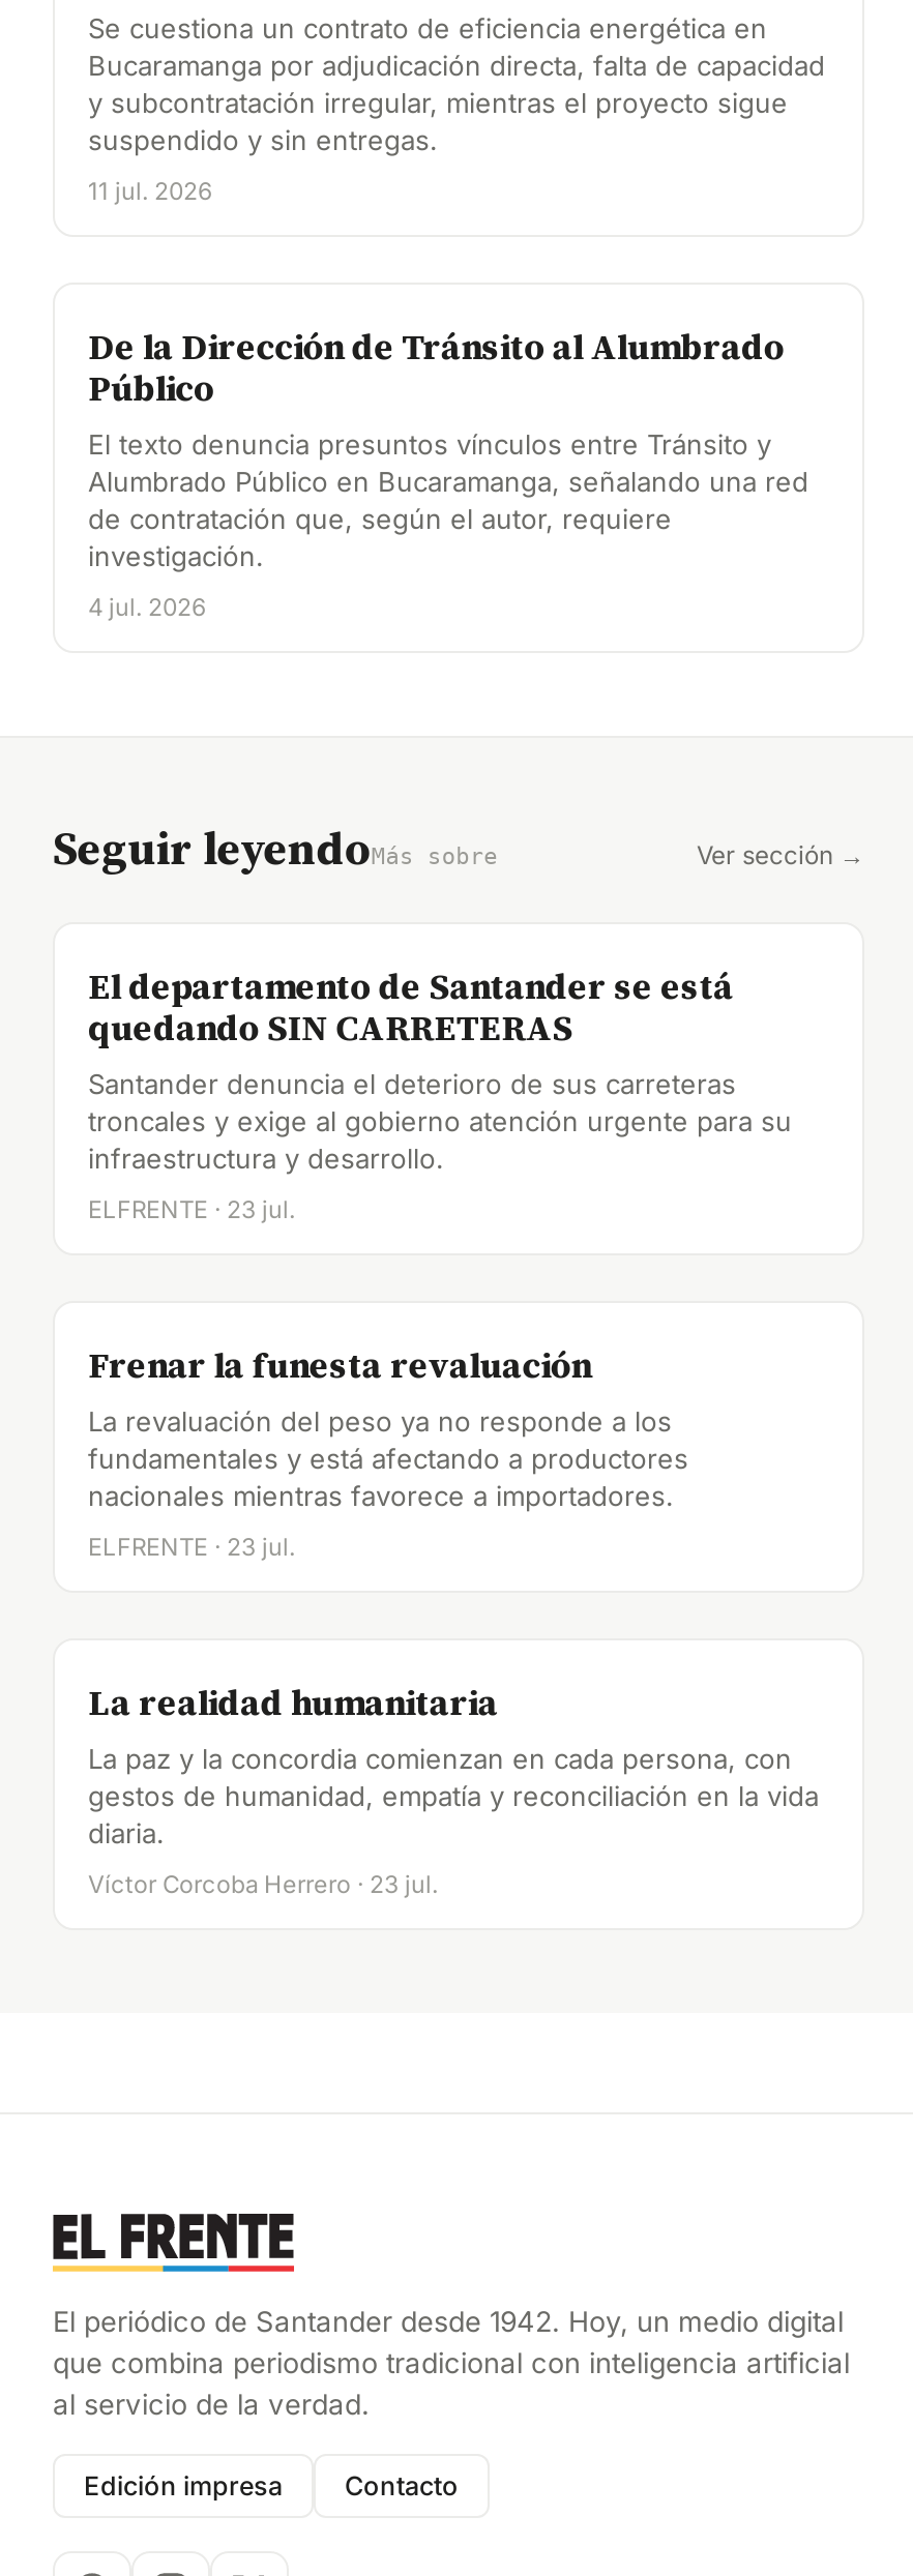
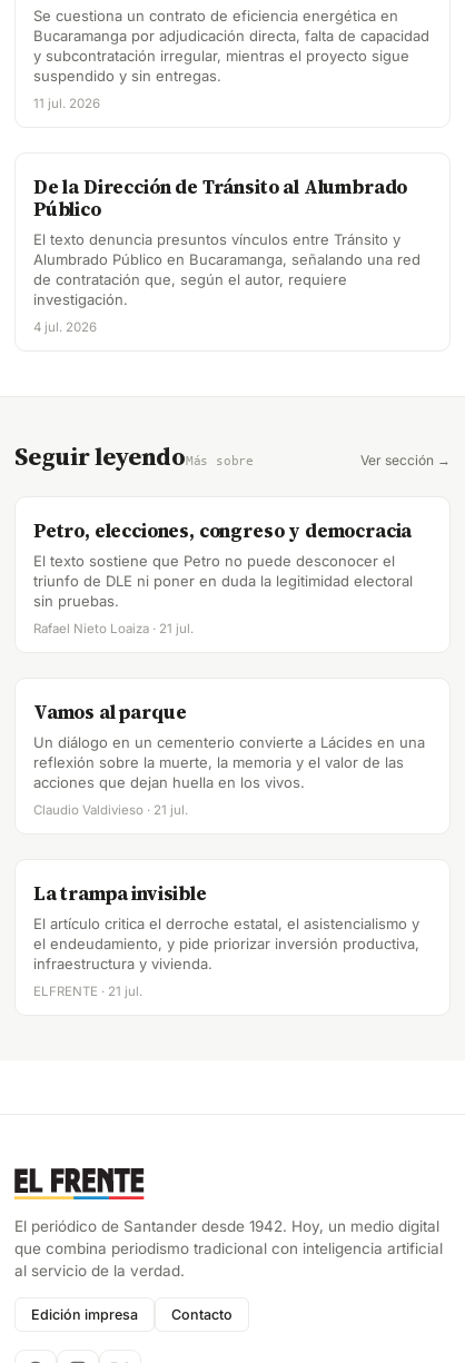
- El departamento de Santander se está
- quedando SIN CARRETERAS
- Santander denuncia el deterioro de sus carreteras
- troncales y exige al gobierno atención urgente para su
- infraestructura y desarrollo.
+ Petro, elecciones, congreso y democracia
+ El texto sostiene que Petro no puede desconocer el
+ triunfo de DLE ni poner en duda la legitimidad electoral
+ sin pruebas.

- ELFRENTE · 23 jul.
+ Rafael Nieto Loaiza · 21 jul.

- Frenar la funesta revaluación
- La revaluación del peso ya no responde a los
- fundamentales y está afectando a productores
- nacionales mientras favorece a importadores.
+ Vamos al parque
+ Un diálogo en un cementerio convierte a Lácides en una
+ reflexión sobre la muerte, la memoria y el valor de las
+ acciones que dejan huella en los vivos.

- ELFRENTE · 23 jul.
+ Claudio Valdivieso · 21 jul.

- La realidad humanitaria
- La paz y la concordia comienzan en cada persona, con
- gestos de humanidad, empatía y reconciliación en la vida
- diaria.
+ La trampa invisible
+ El artículo critica el derroche estatal, el asistencialismo y
+ el endeudamiento, y pide priorizar inversión productiva,
+ infraestructura y vivienda.

- Víctor Corcoba Herrero · 23 jul.
+ ELFRENTE · 21 jul.
